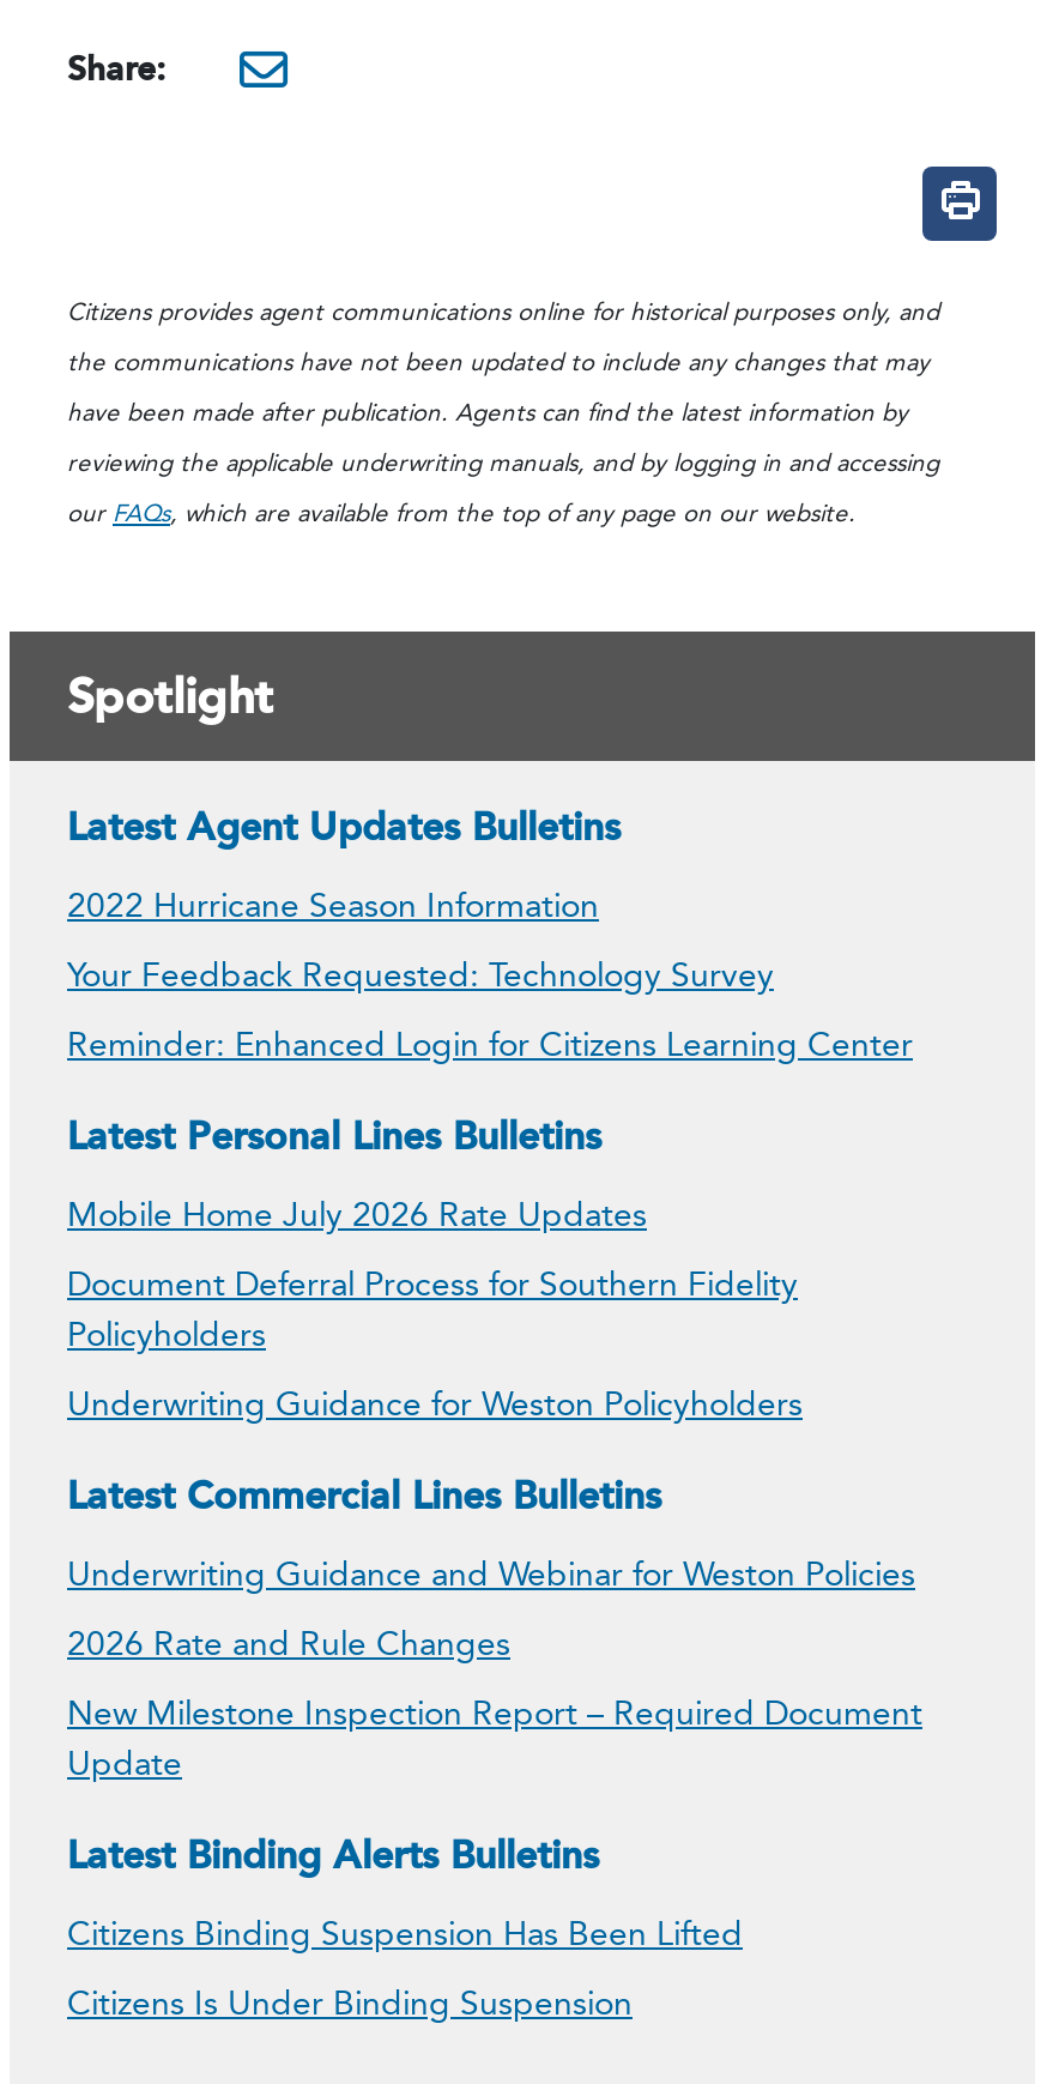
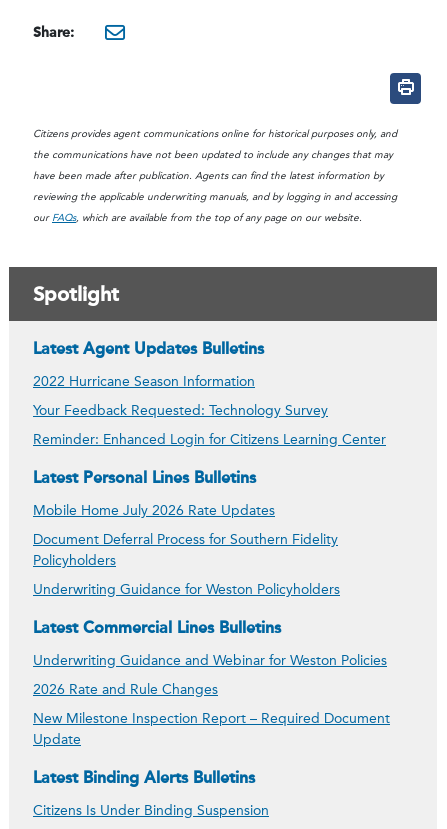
- Citizens Binding Suspension Has Been Lifted
